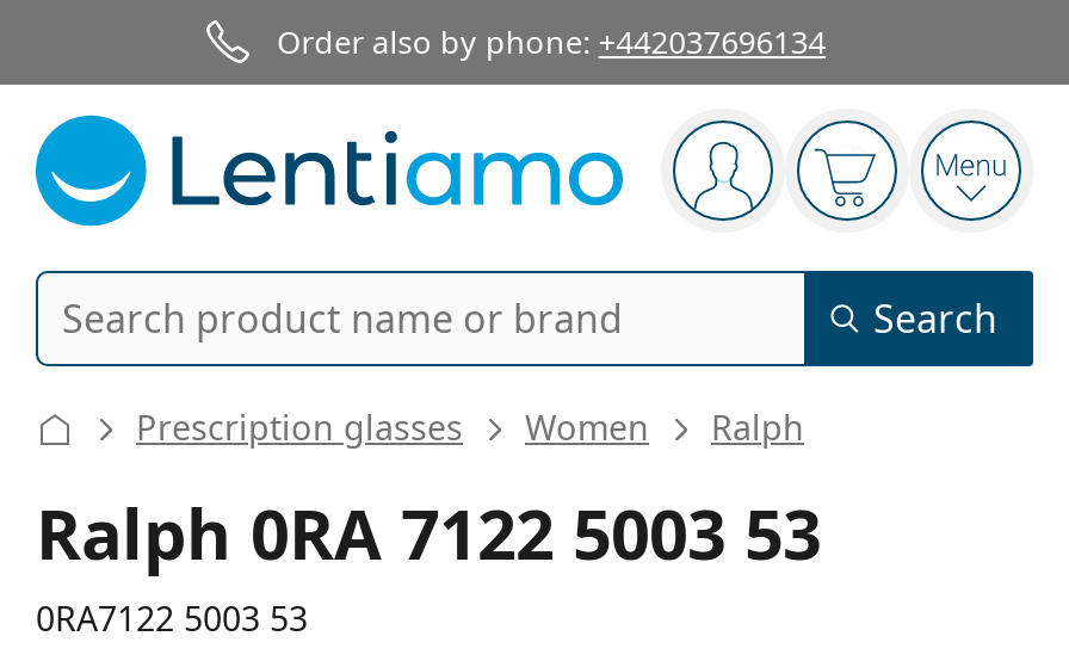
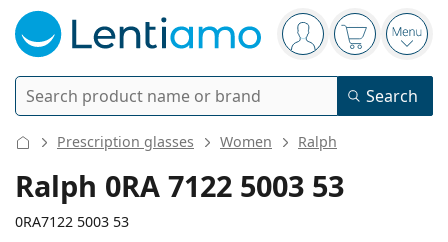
- Order also by phone: +442037696134
